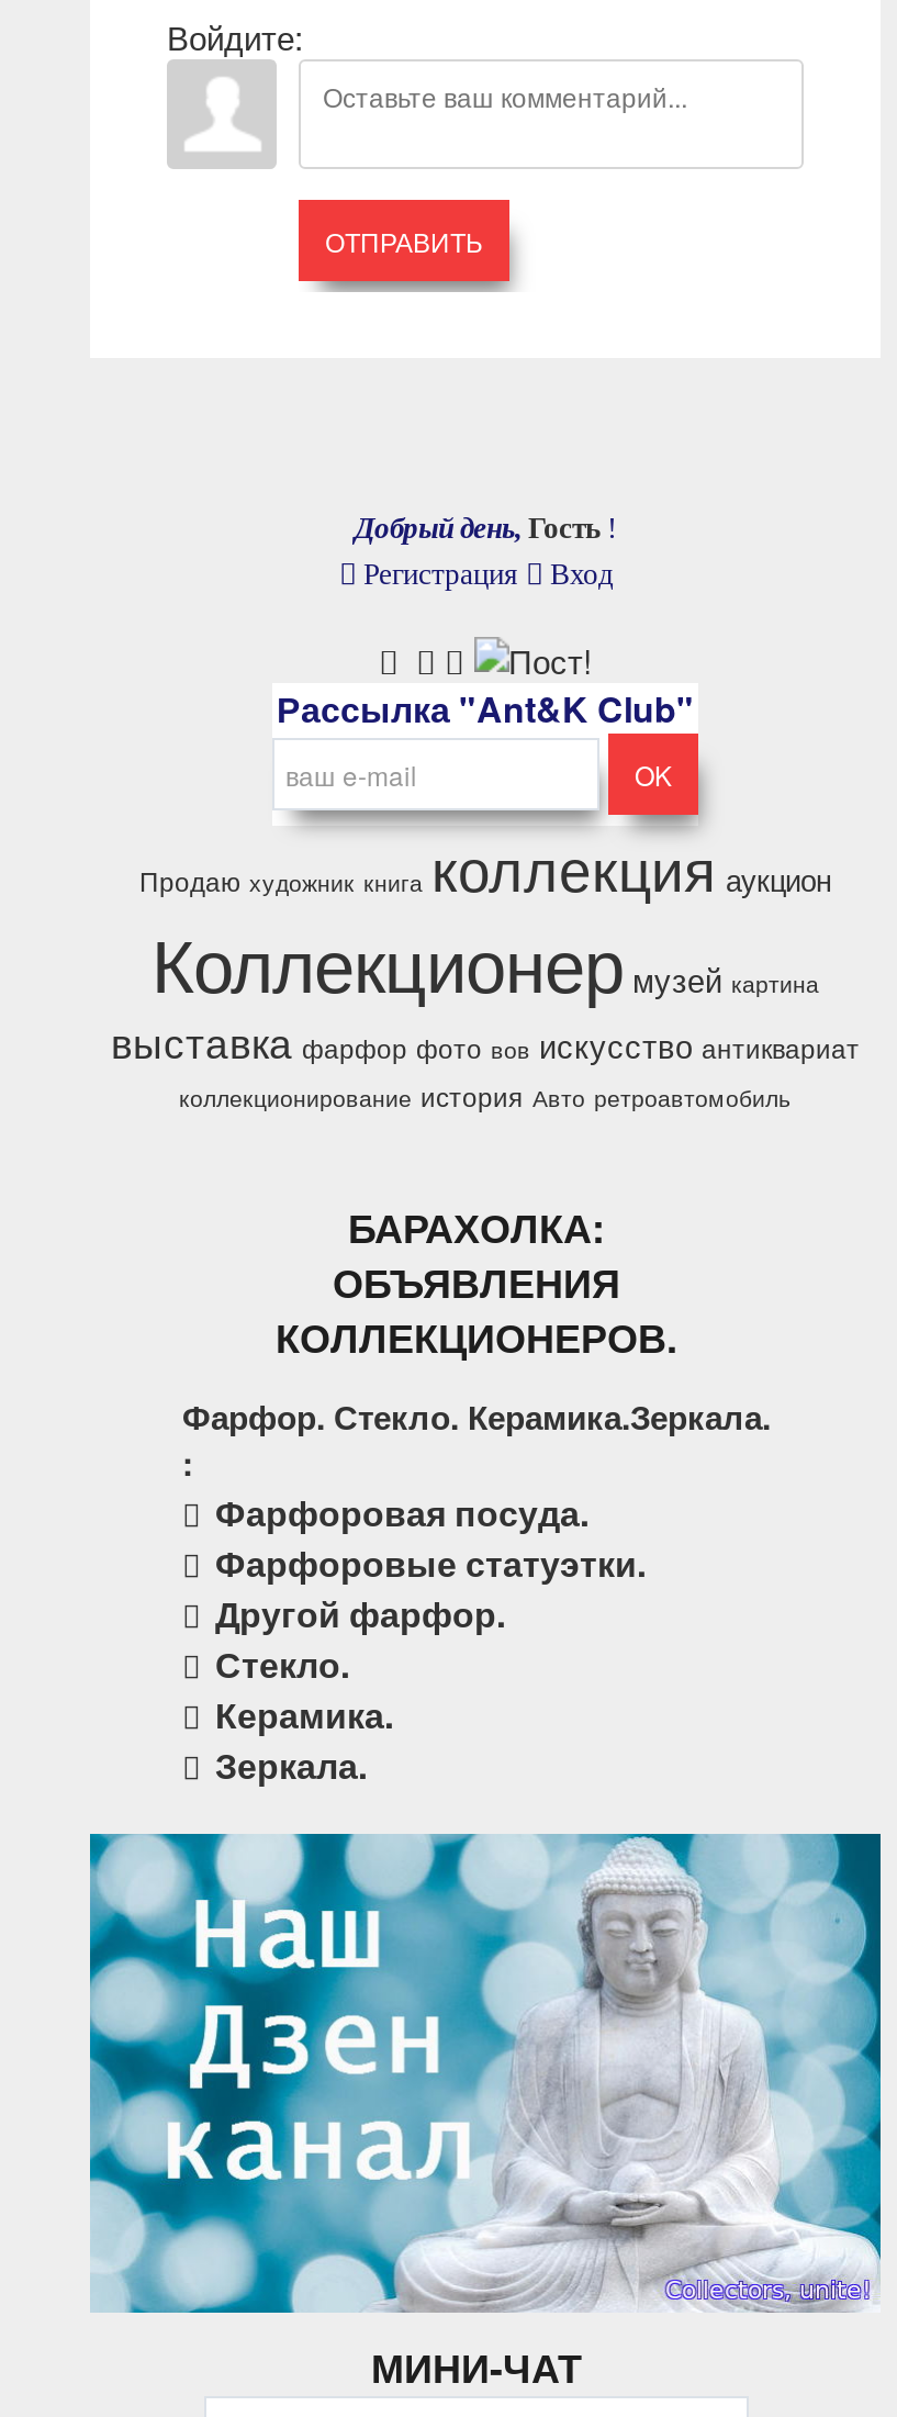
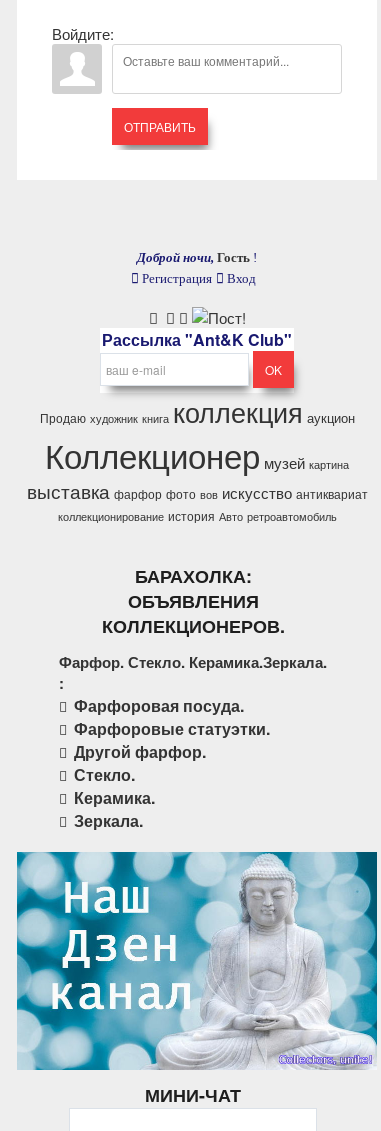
- Добрый день, Гость !
+ Доброй ночи, Гость !
